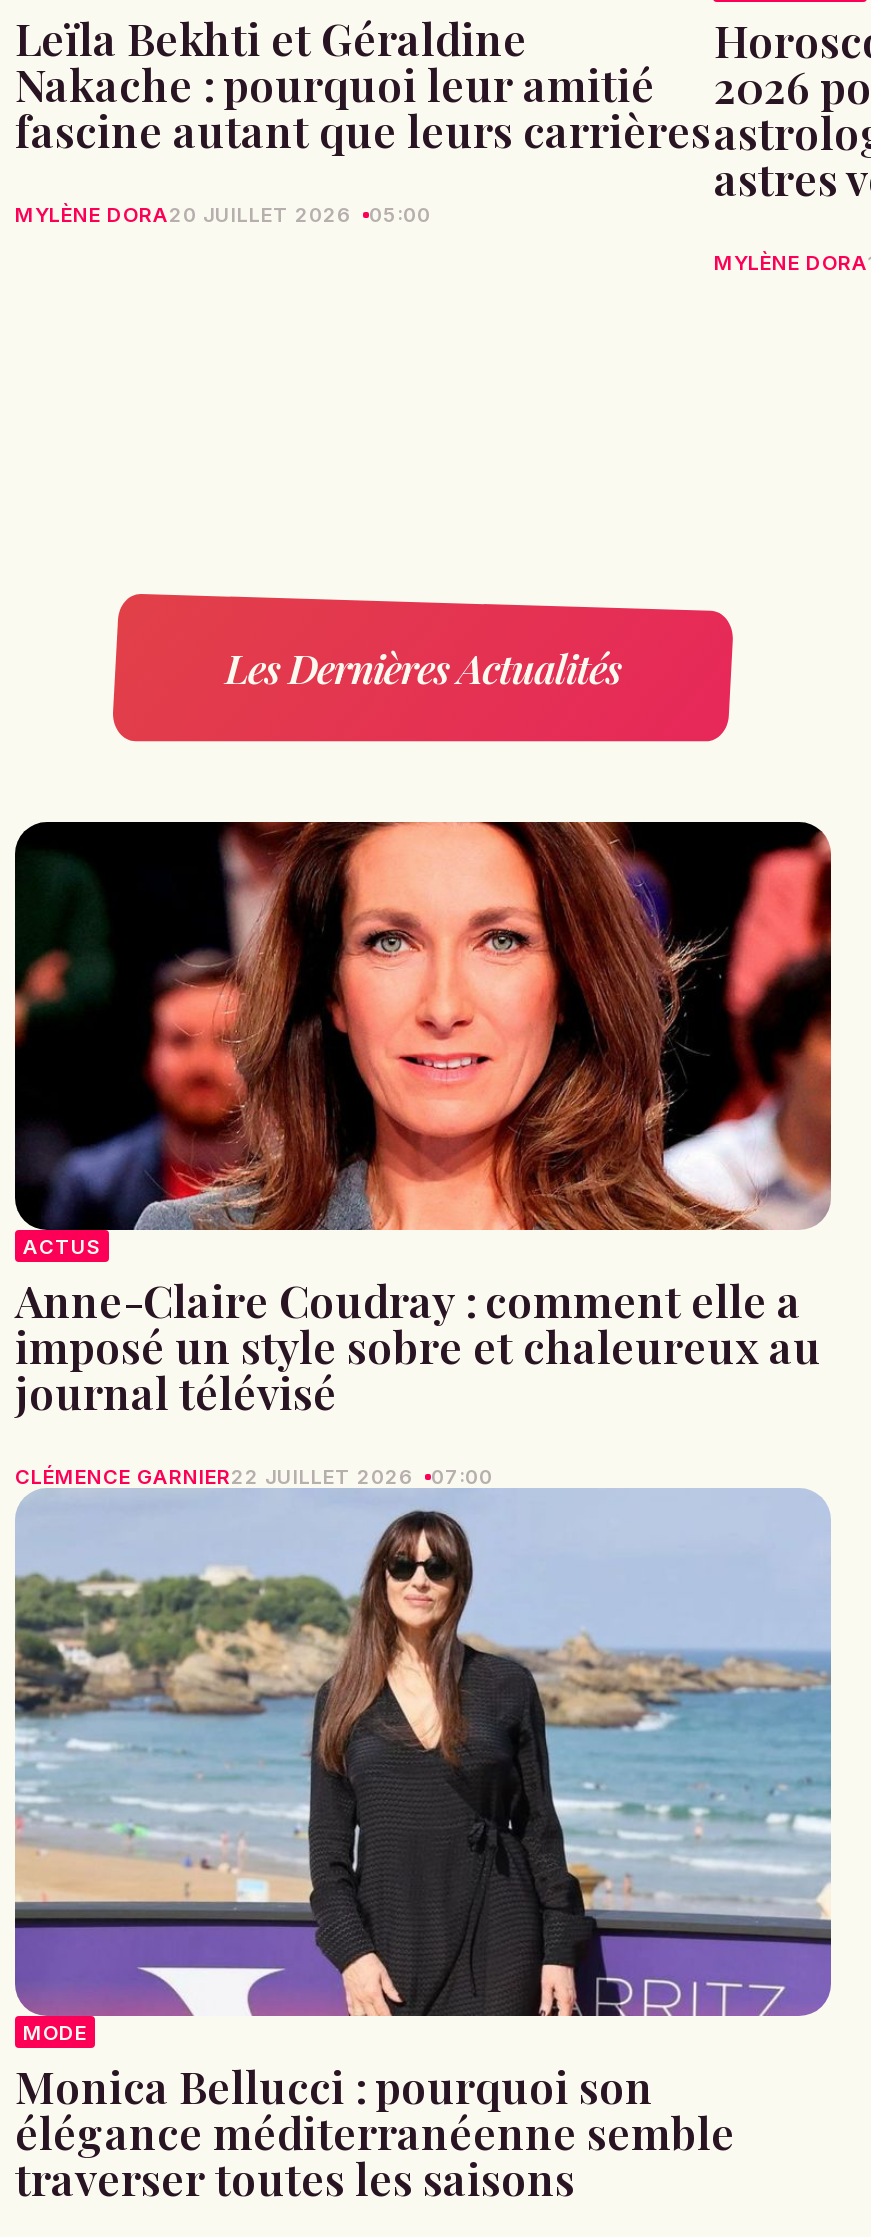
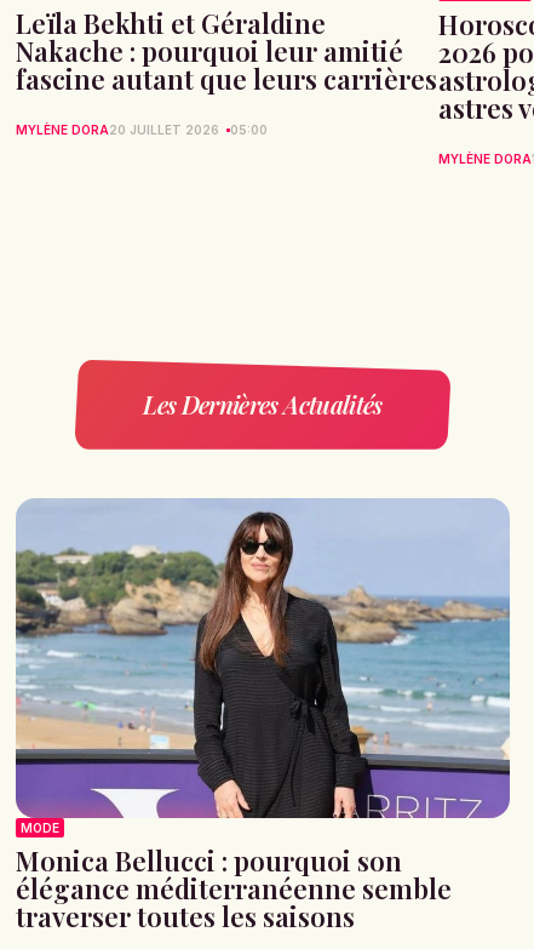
- [image]
- ACTUS
- Anne-Claire Coudray : comment elle a
- imposé un style sobre et chaleureux au
- journal télévisé
- CLÉMENCE GARNIER22 JUILLET 2026
- 07:00
